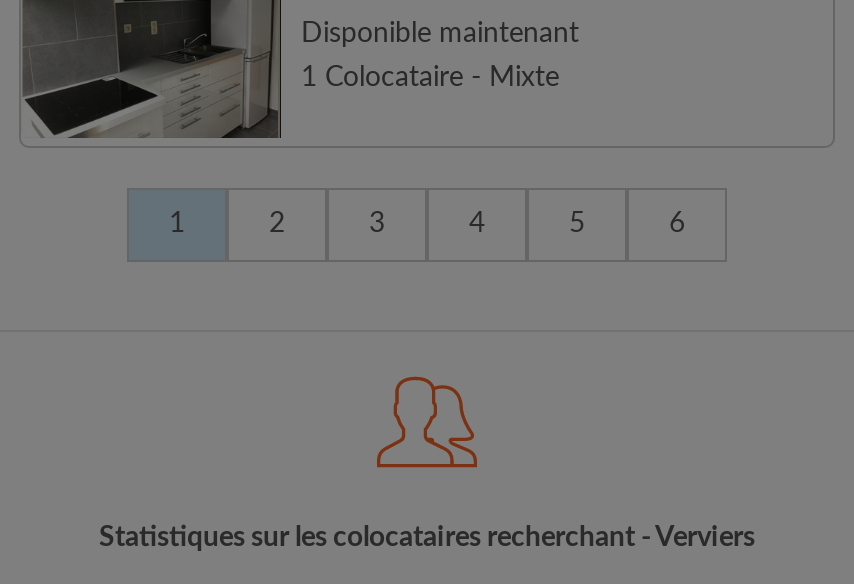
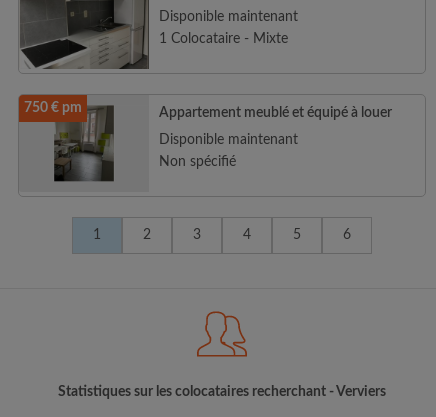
+ [image]
+ 750 € pm
+ Appartement meublé et équipé à louer
+ Disponible maintenant
+ Non spécifié
